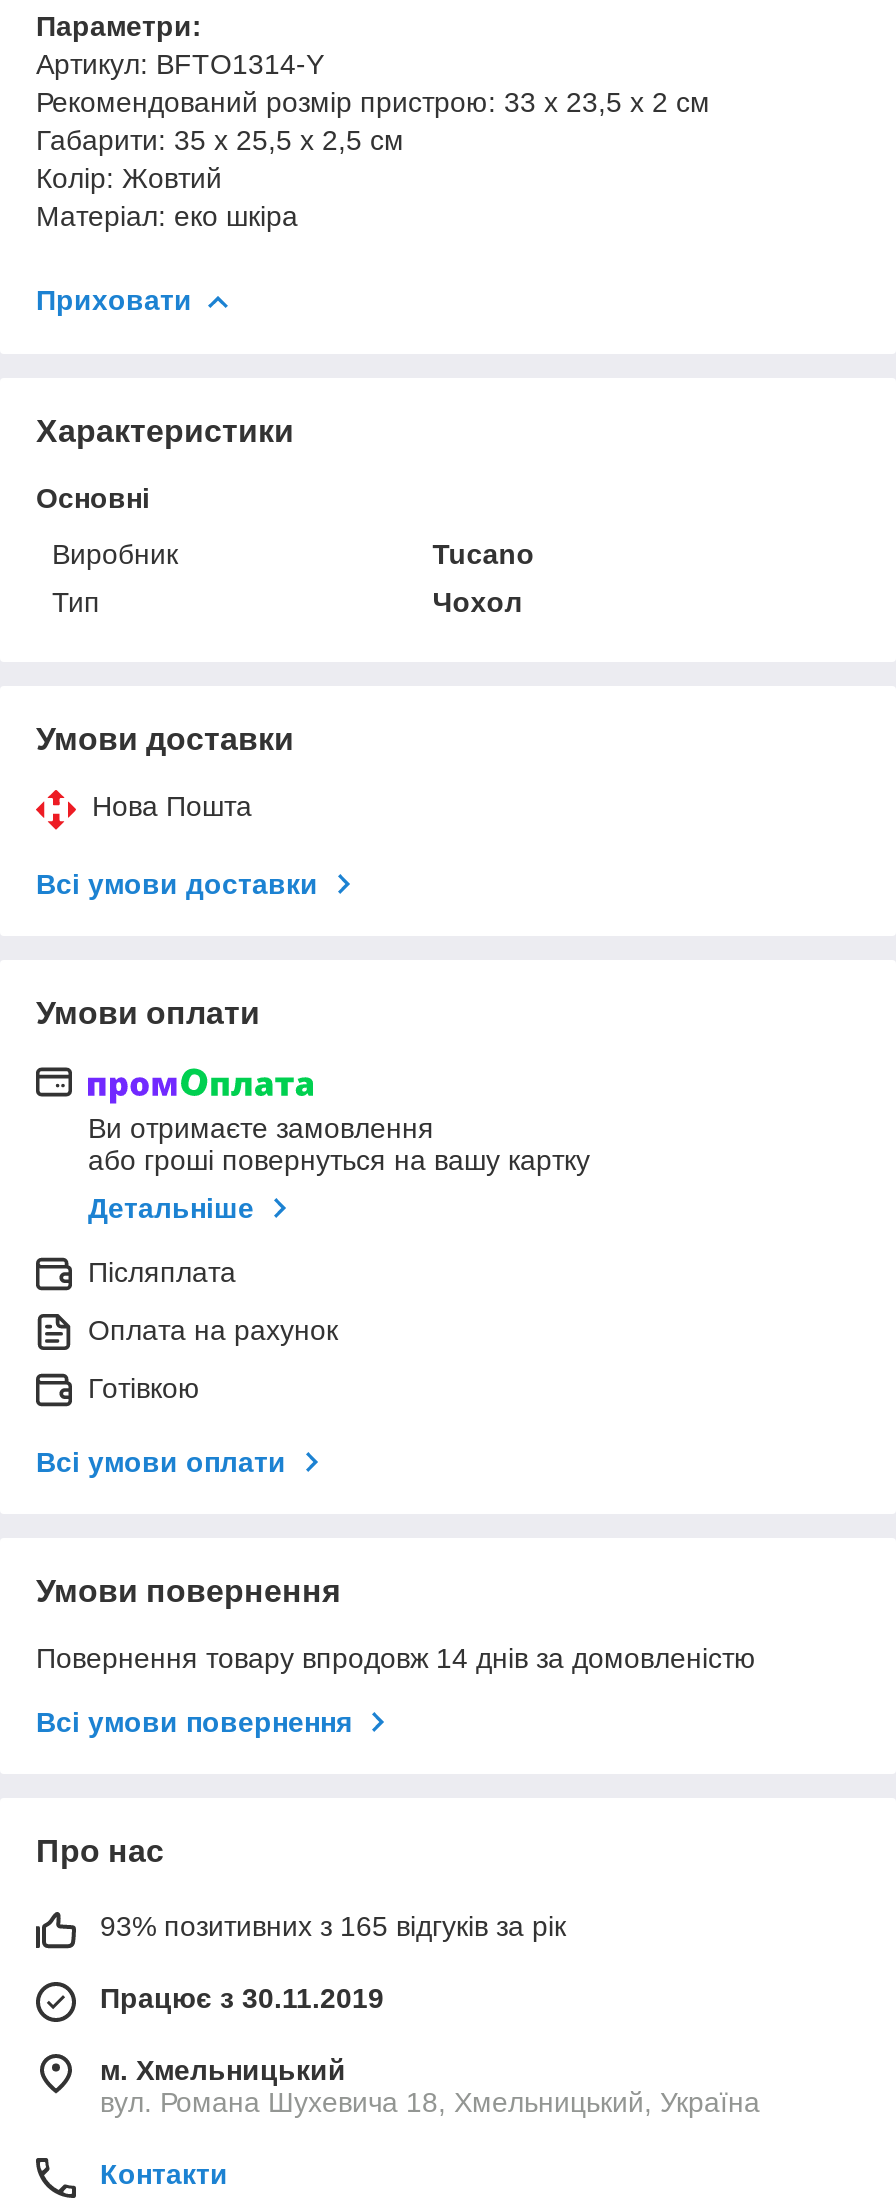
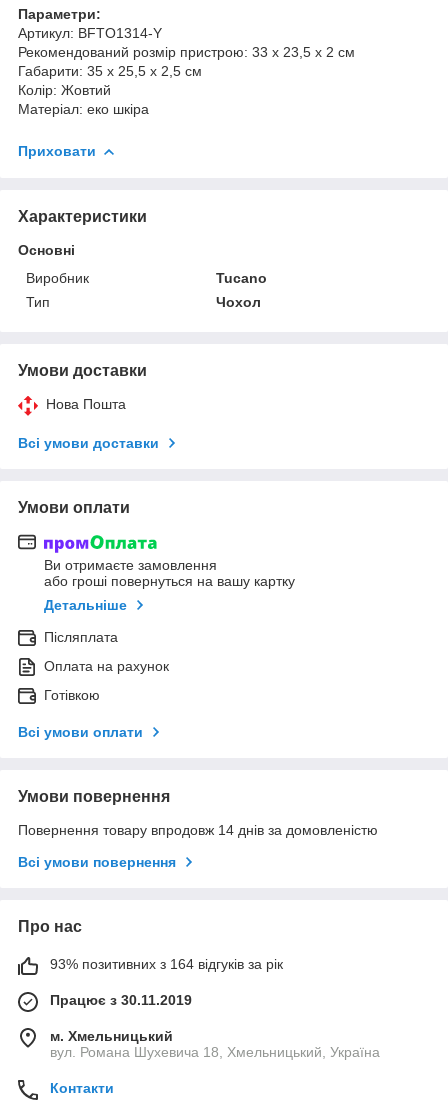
- 93% позитивних з 165 відгуків за рік
+ 93% позитивних з 164 відгуків за рік
